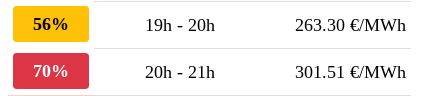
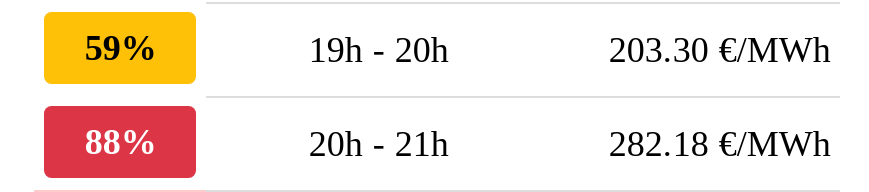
- 56%
+ 59%

- 263.30 €/MWh
+ 203.30 €/MWh

- 70%
+ 88%

- 301.51 €/MWh
+ 282.18 €/MWh
